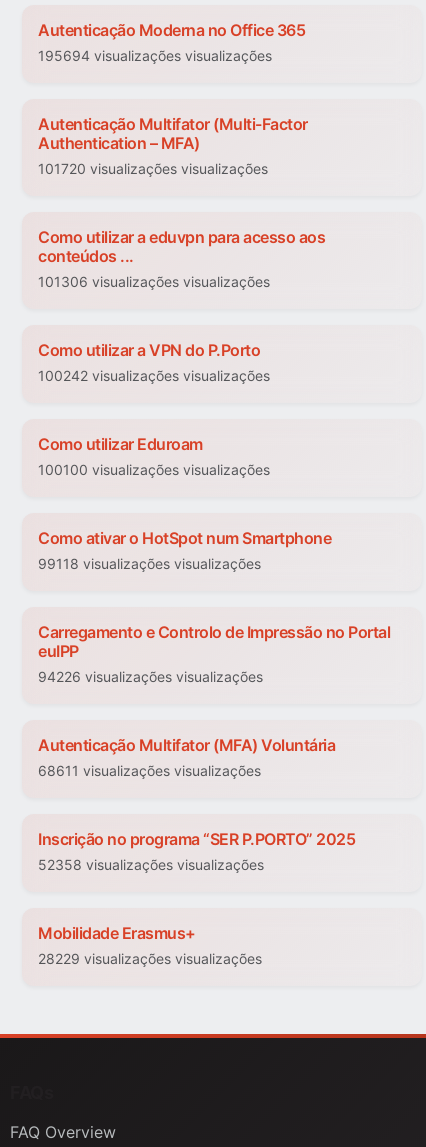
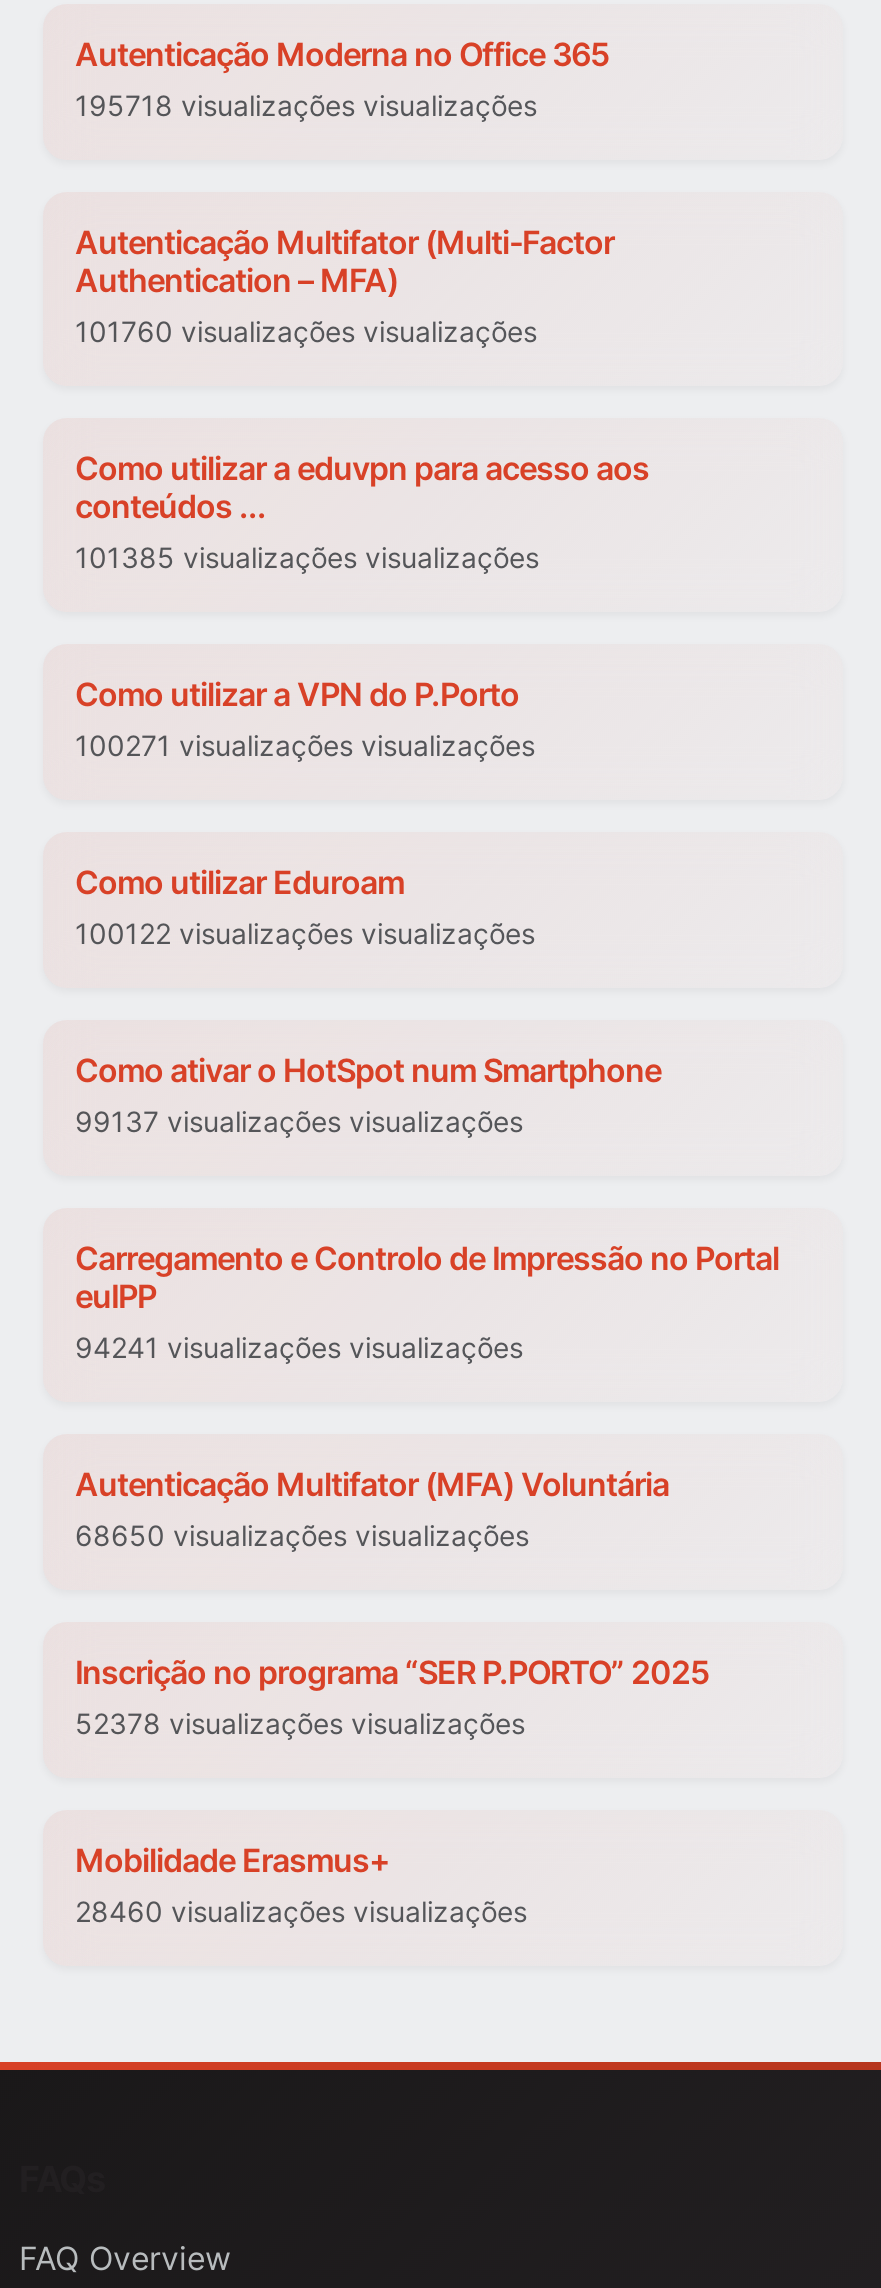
- 195694 visualizações visualizações
+ 195718 visualizações visualizações

- 101720 visualizações visualizações
+ 101760 visualizações visualizações

- 101306 visualizações visualizações
+ 101385 visualizações visualizações

- 100242 visualizações visualizações
+ 100271 visualizações visualizações

- 100100 visualizações visualizações
+ 100122 visualizações visualizações

- 99118 visualizações visualizações
+ 99137 visualizações visualizações

- 94226 visualizações visualizações
+ 94241 visualizações visualizações

- 68611 visualizações visualizações
+ 68650 visualizações visualizações

- 52358 visualizações visualizações
+ 52378 visualizações visualizações

- 28229 visualizações visualizações
+ 28460 visualizações visualizações
